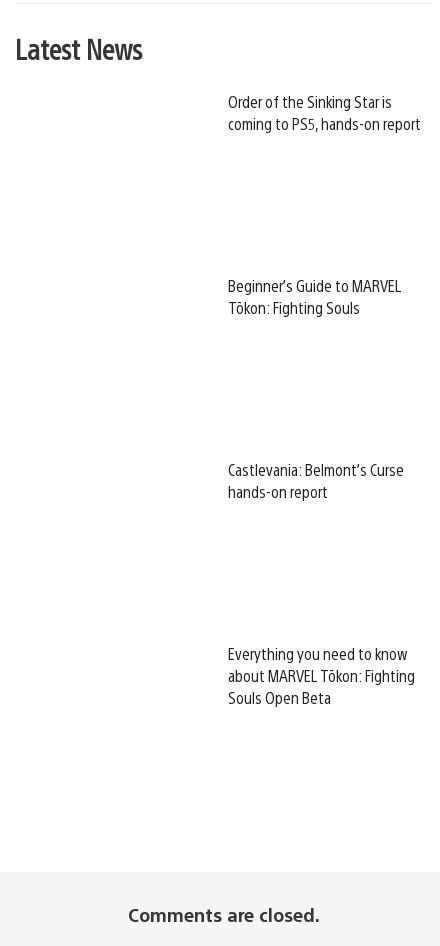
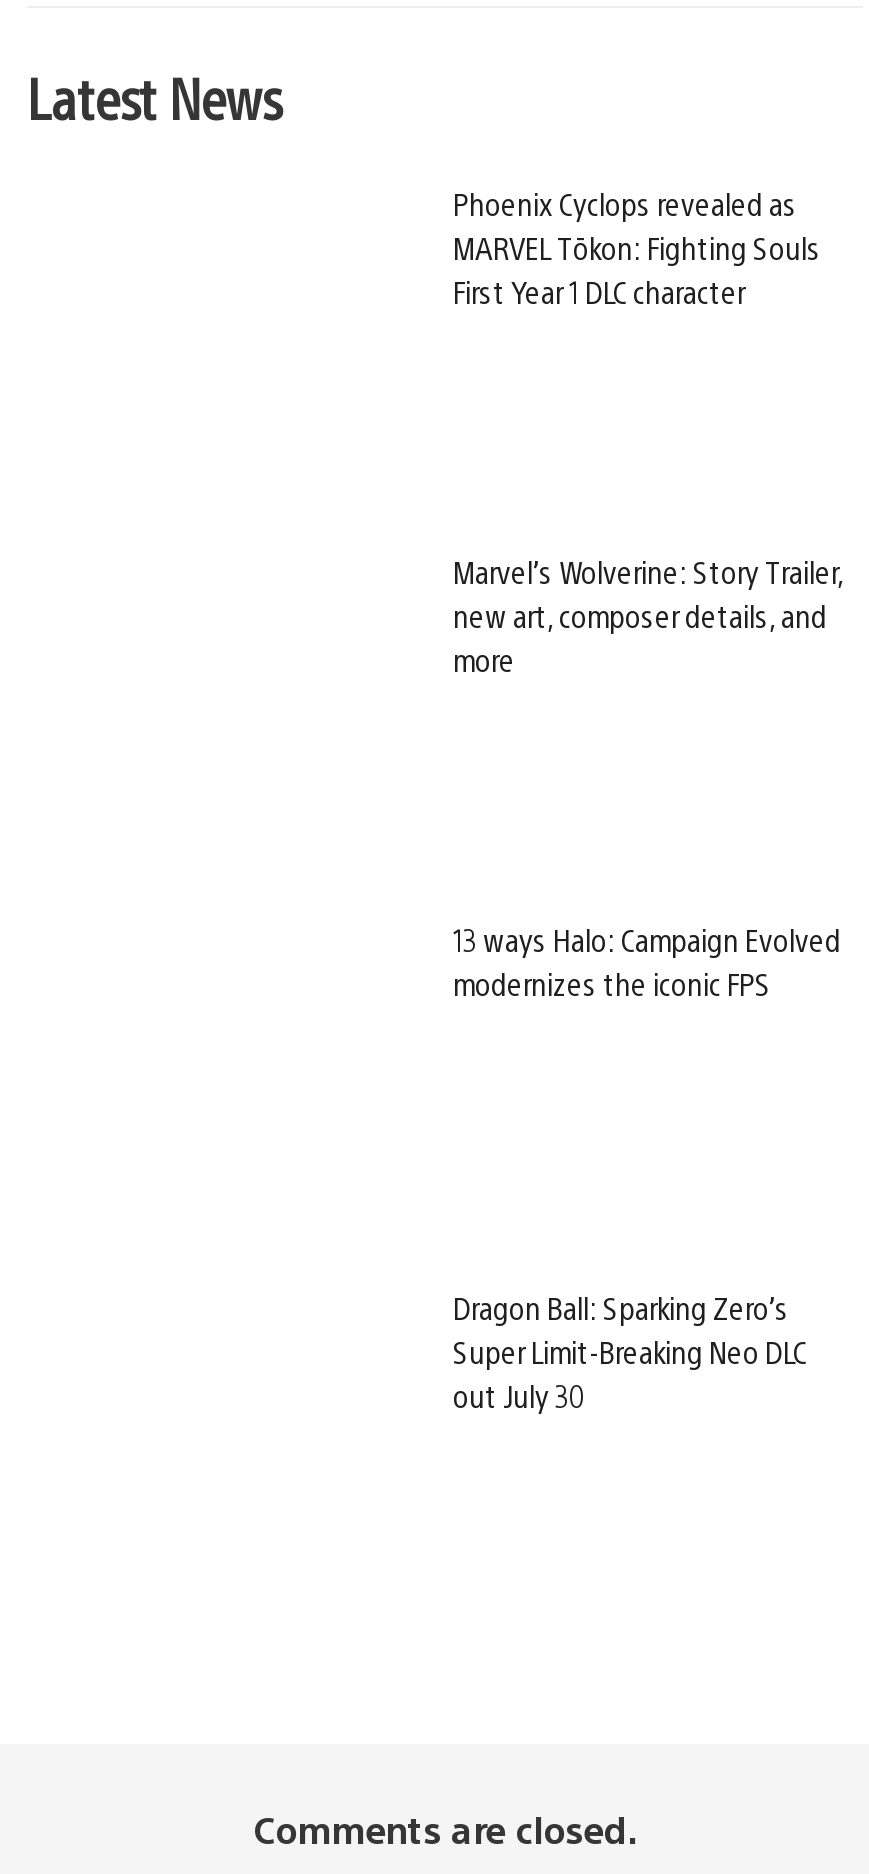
- Order of the Sinking Star is
- coming to PS5, hands-on report
+ Phoenix Cyclops revealed as
+ MARVEL Tōkon: Fighting Souls
+ First Year 1 DLC character

- Beginner’s Guide to MARVEL
- Tōkon: Fighting Souls
+ Marvel’s Wolverine: Story Trailer,
+ new art, composer details, and
+ more

- Castlevania: Belmont’s Curse
- hands-on report
+ 13 ways Halo: Campaign Evolved
+ modernizes the iconic FPS

- Everything you need to know
- about MARVEL Tōkon: Fighting
- Souls Open Beta
+ Dragon Ball: Sparking Zero’s
+ Super Limit-Breaking Neo DLC
+ out July 30
